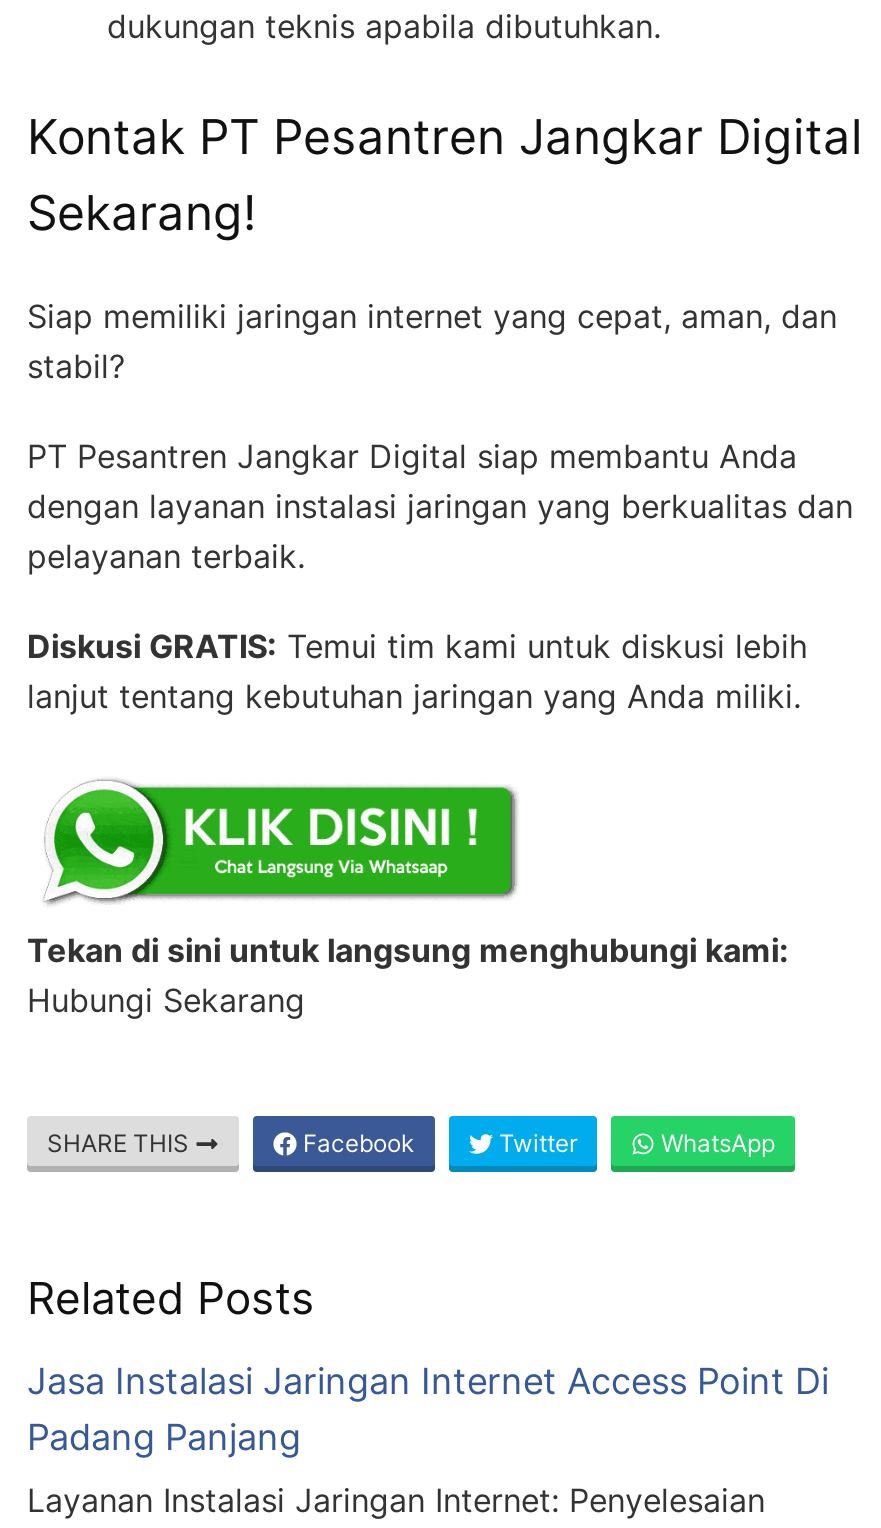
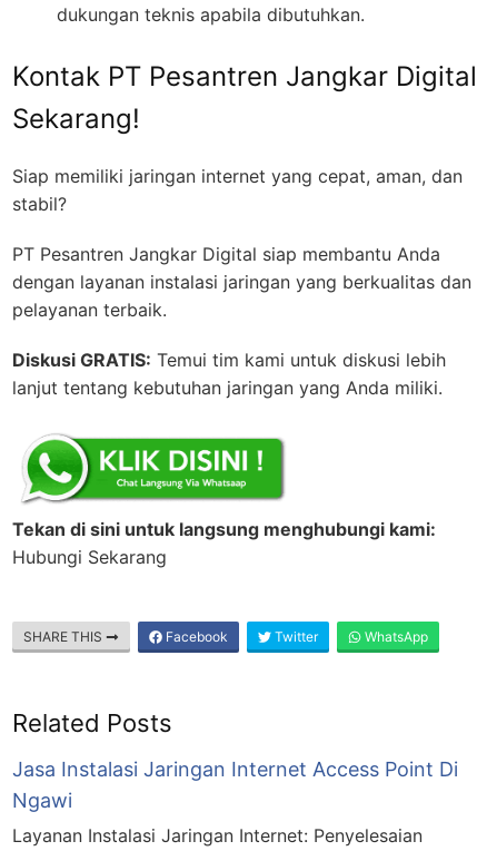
- Padang Panjang
+ Ngawi
